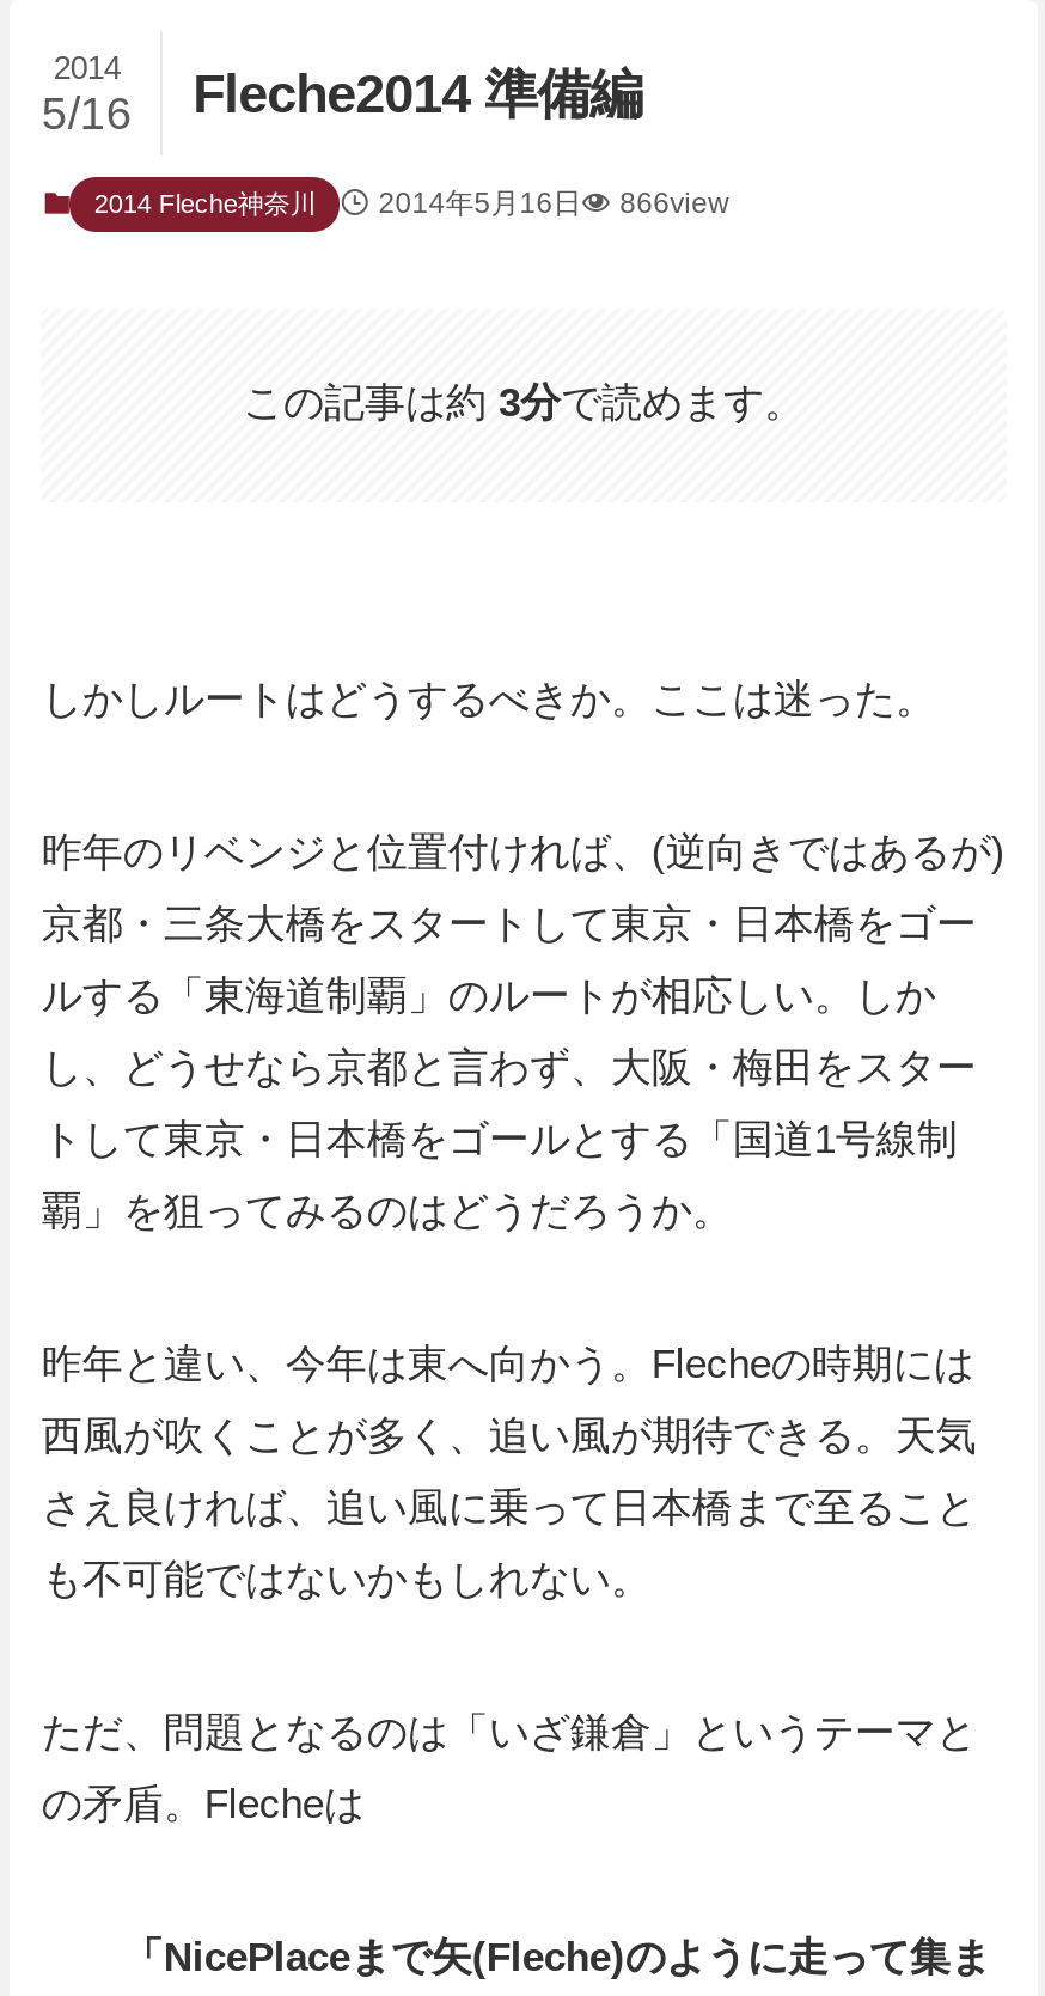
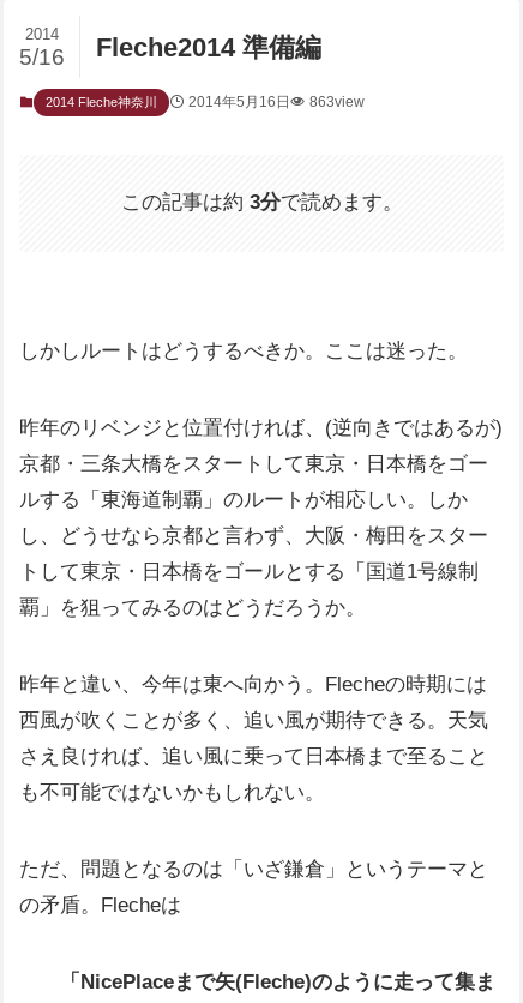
- 2014年5月16日 866view
+ 2014年5月16日 863view
